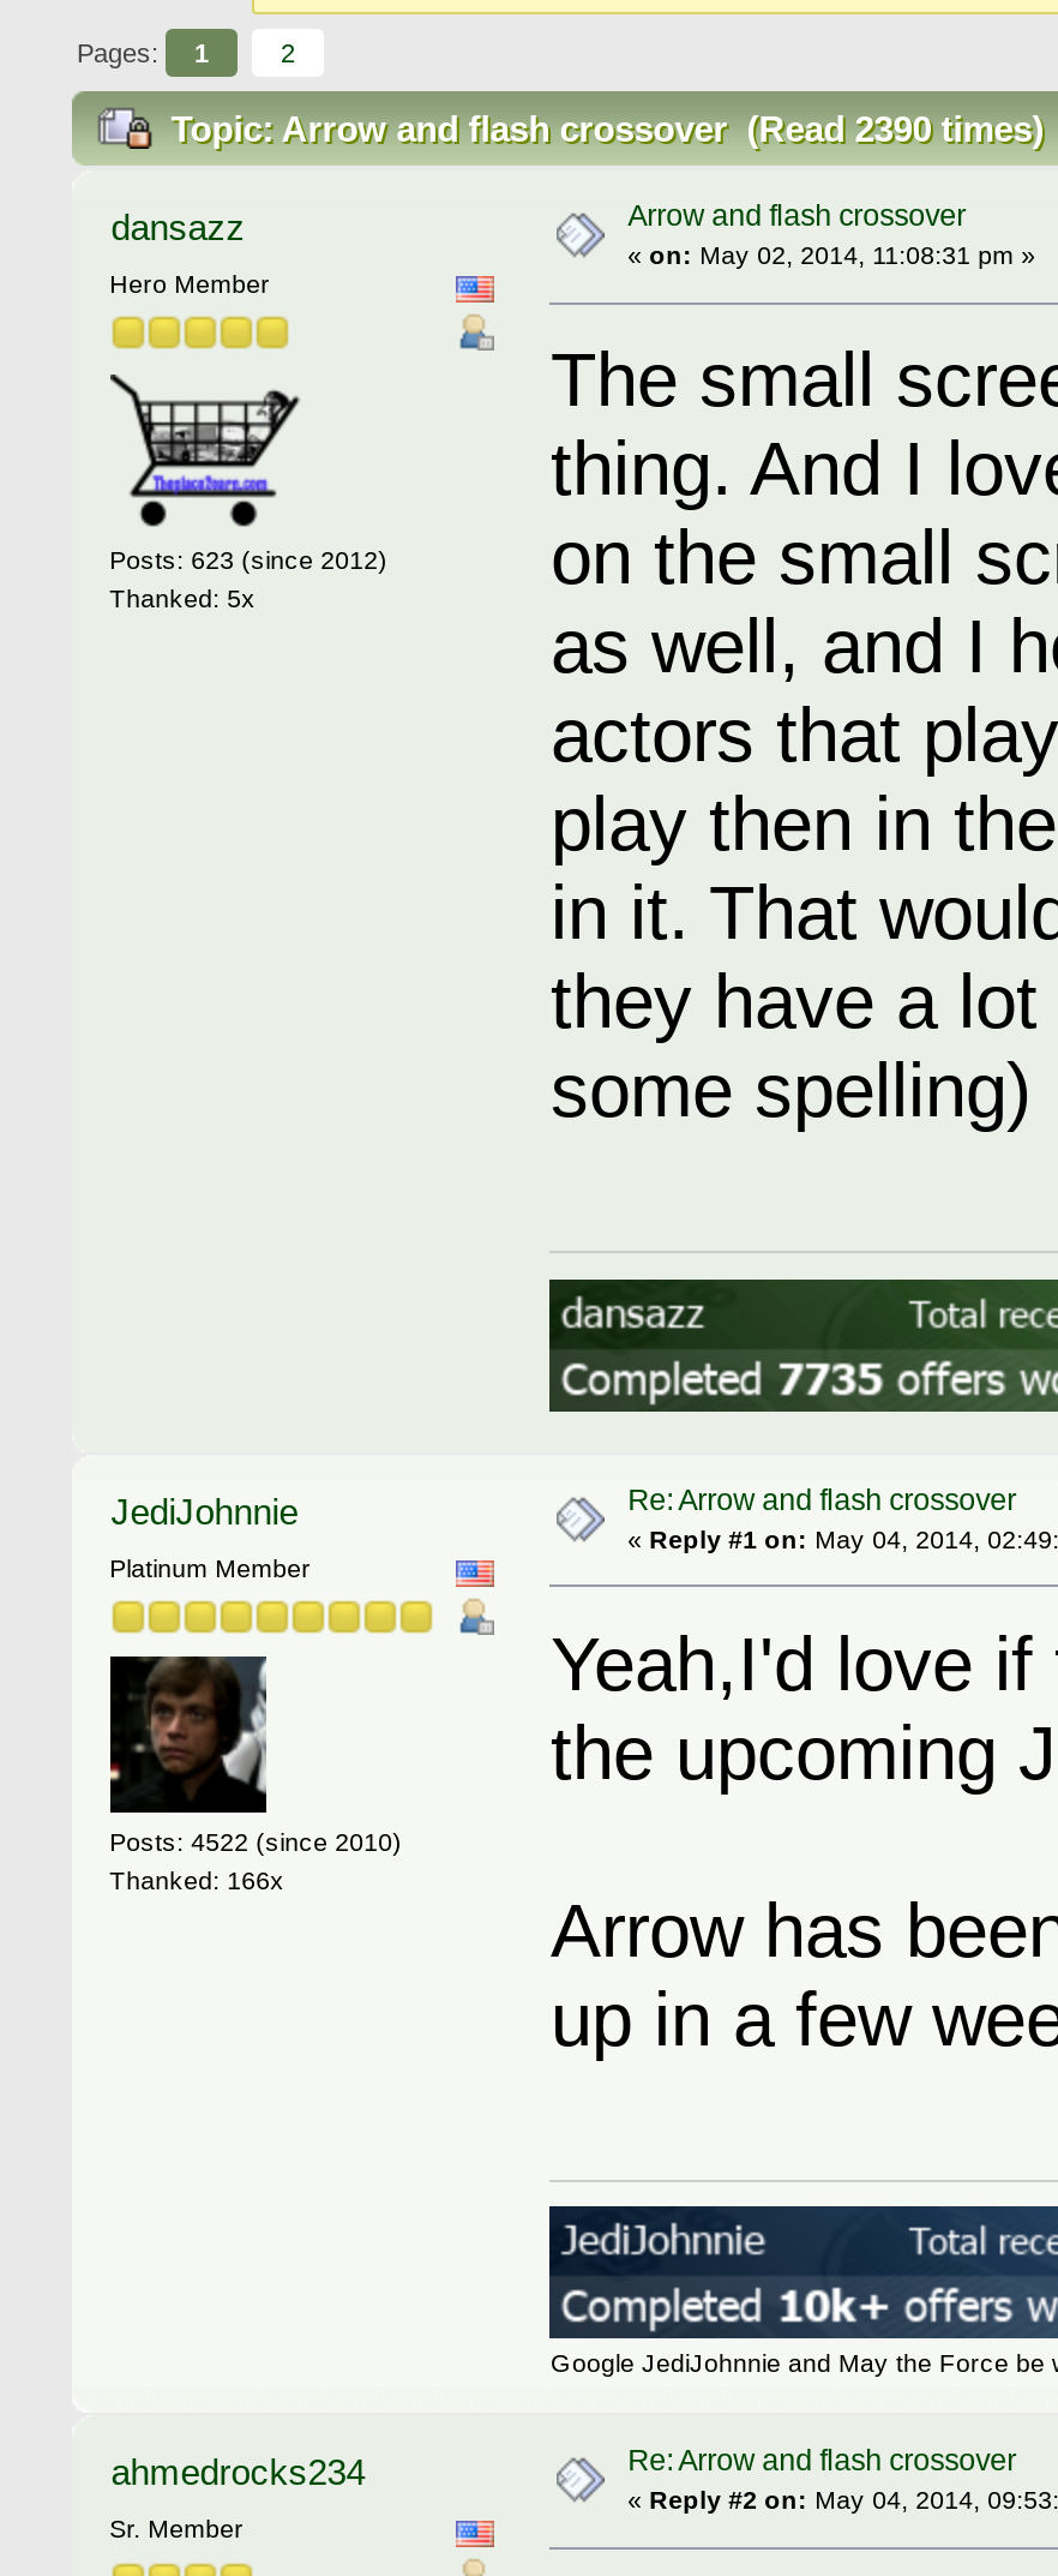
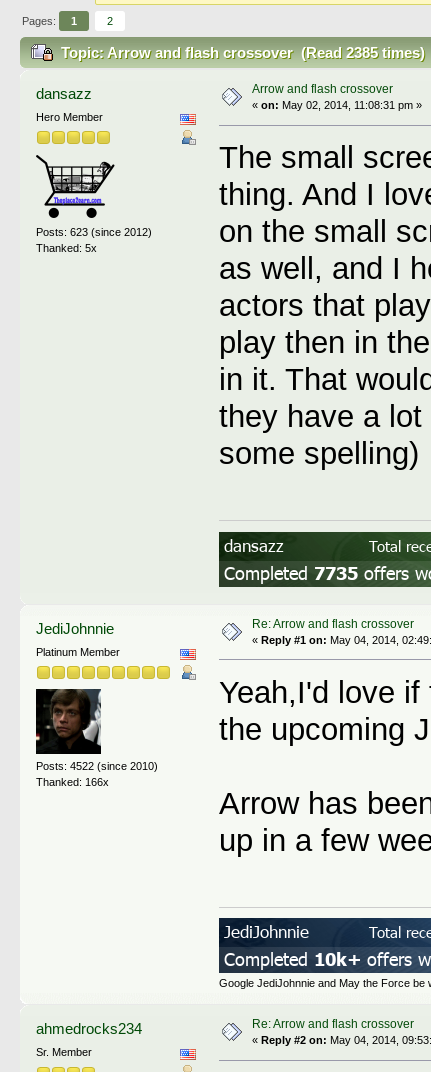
- Topic: Arrow and flash crossover (Read 2390 times)
+ Topic: Arrow and flash crossover (Read 2385 times)
